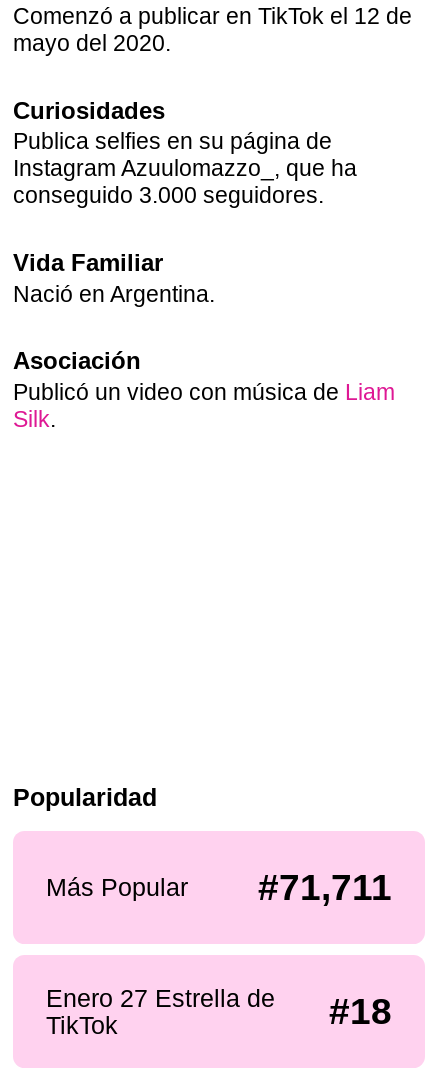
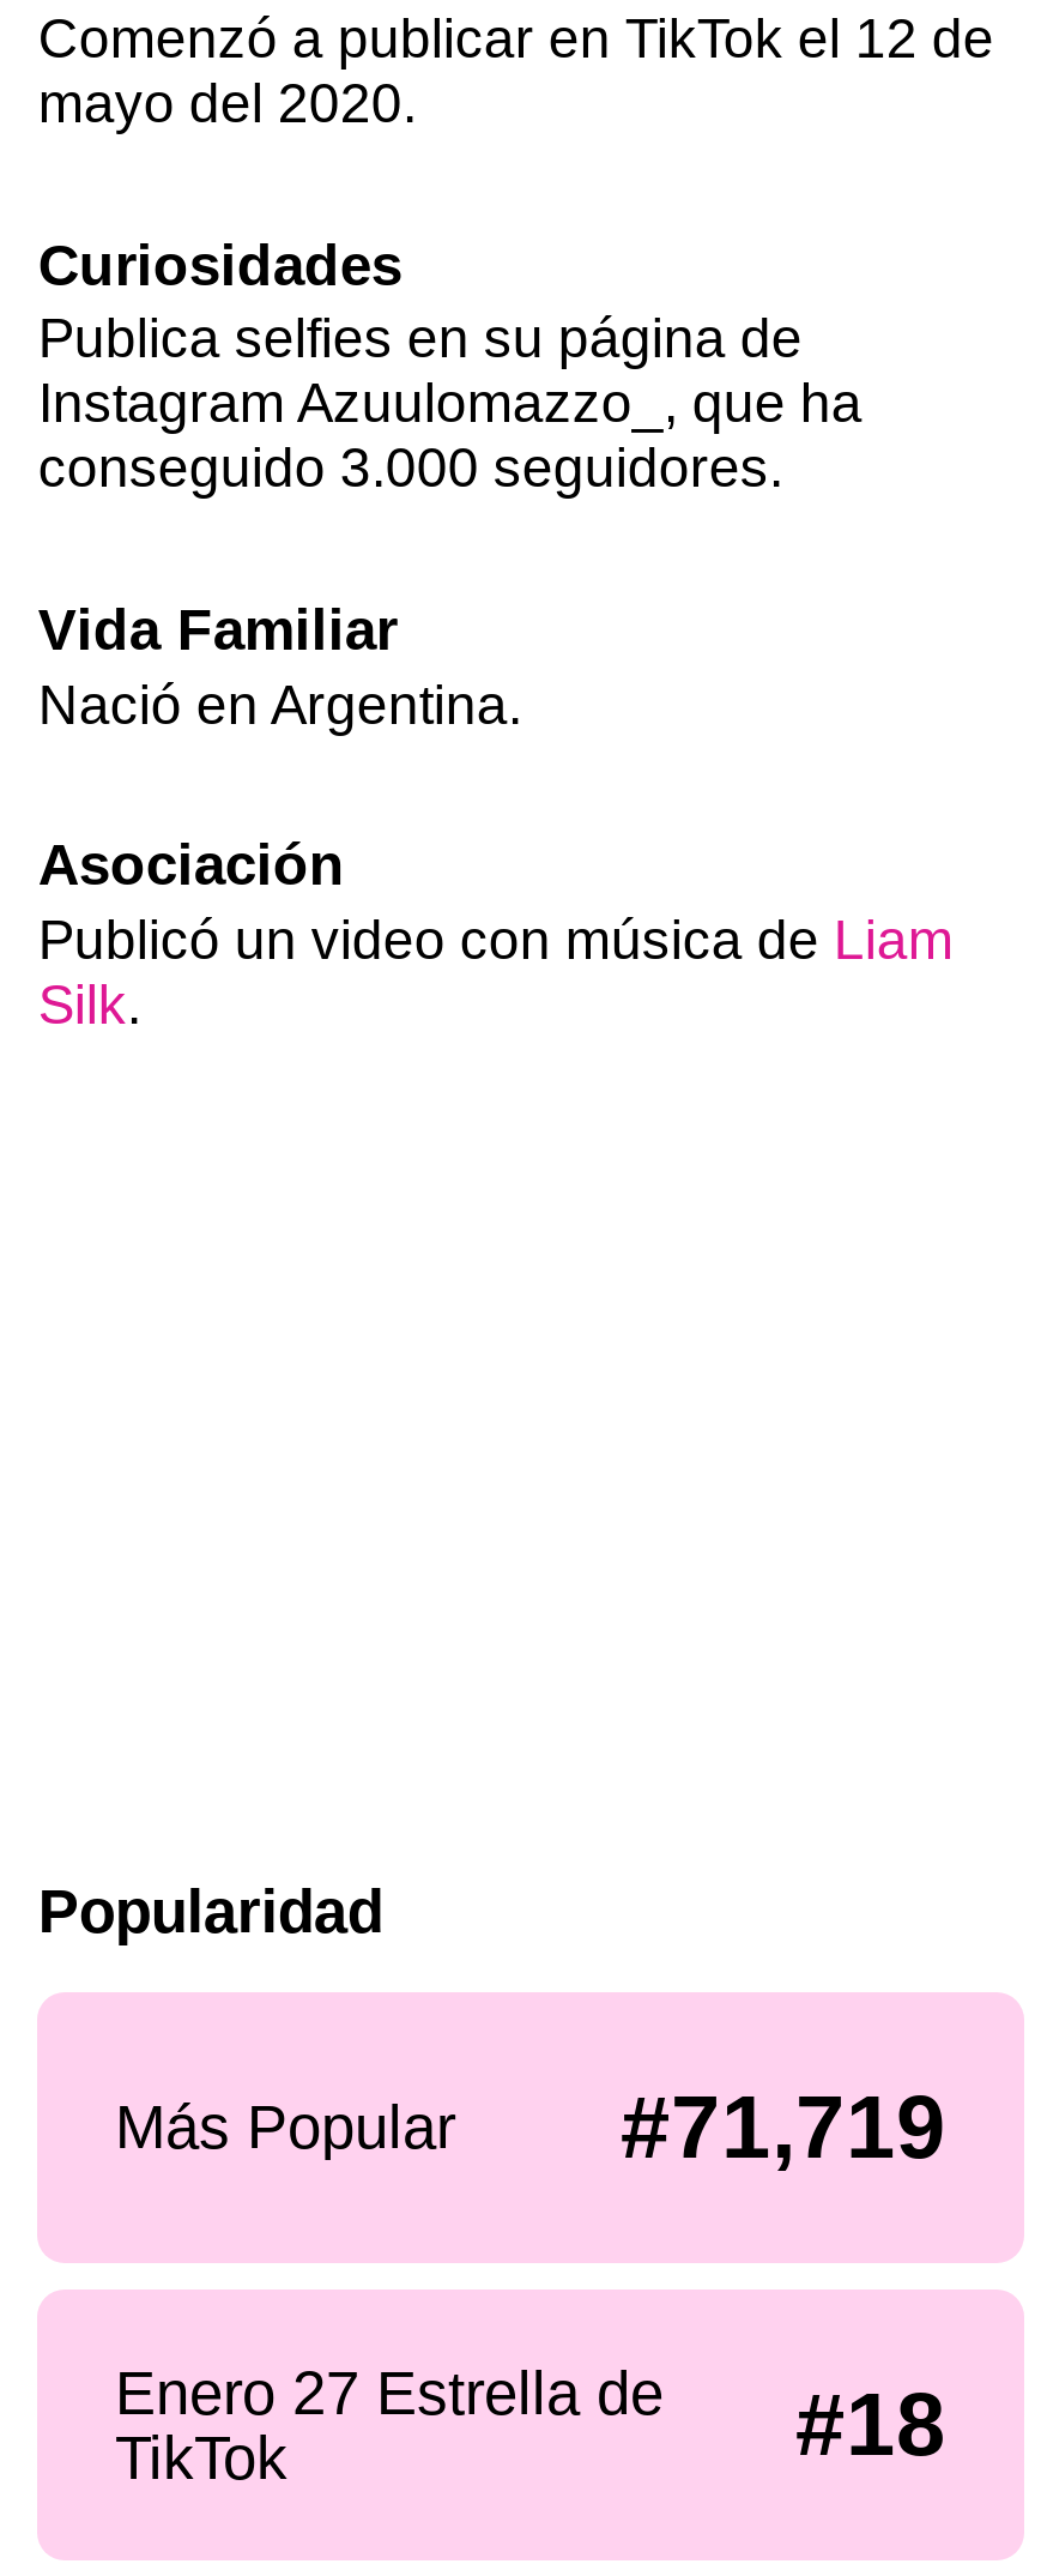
- #71,711
+ #71,719
